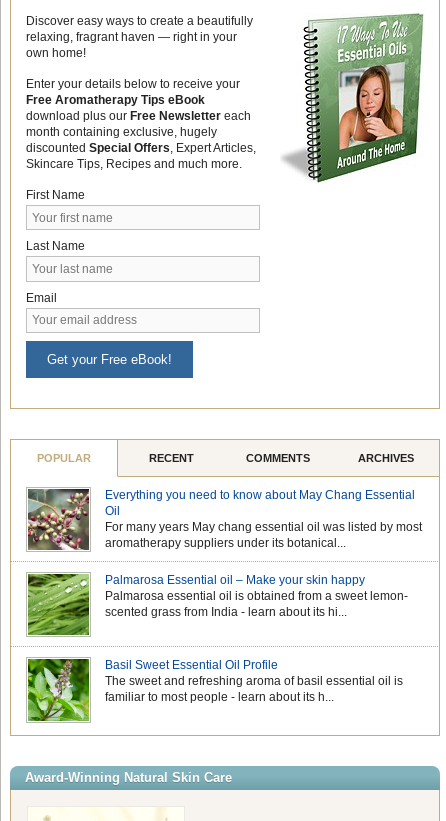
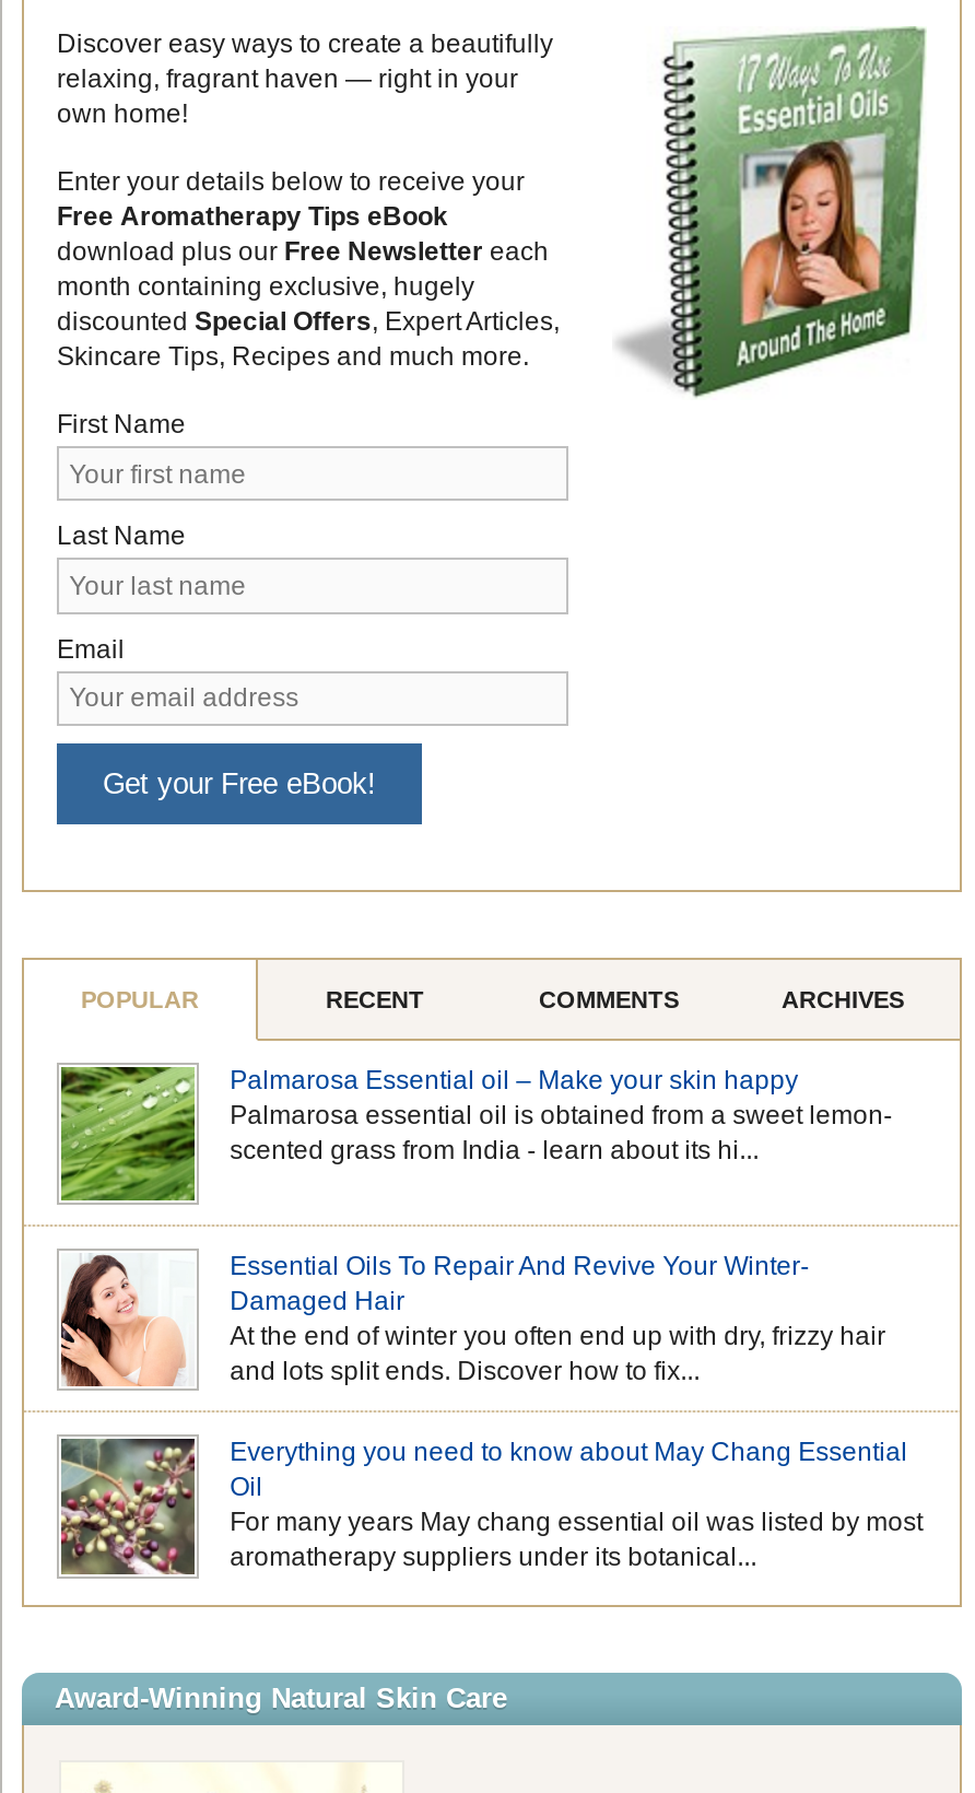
+ [image]
+ Essential Oils To Repair And Revive Your Winter-
+ Damaged Hair
+ At the end of winter you often end up with dry, frizzy hair
+ and lots split ends. Discover how to fix...

moved down: [image] | Everything you need to know about May Chang Essential | Oil | For many years May chang essential oil was listed by most | aromatherapy suppliers under its botanical...

moved up: [image] | Palmarosa Essential oil – Make your skin happy | Palmarosa essential oil is obtained from a sweet lemon- | scented grass from India - learn about its hi...

- [image]
- Basil Sweet Essential Oil Profile
- The sweet and refreshing aroma of basil essential oil is
- familiar to most people - learn about its h...
